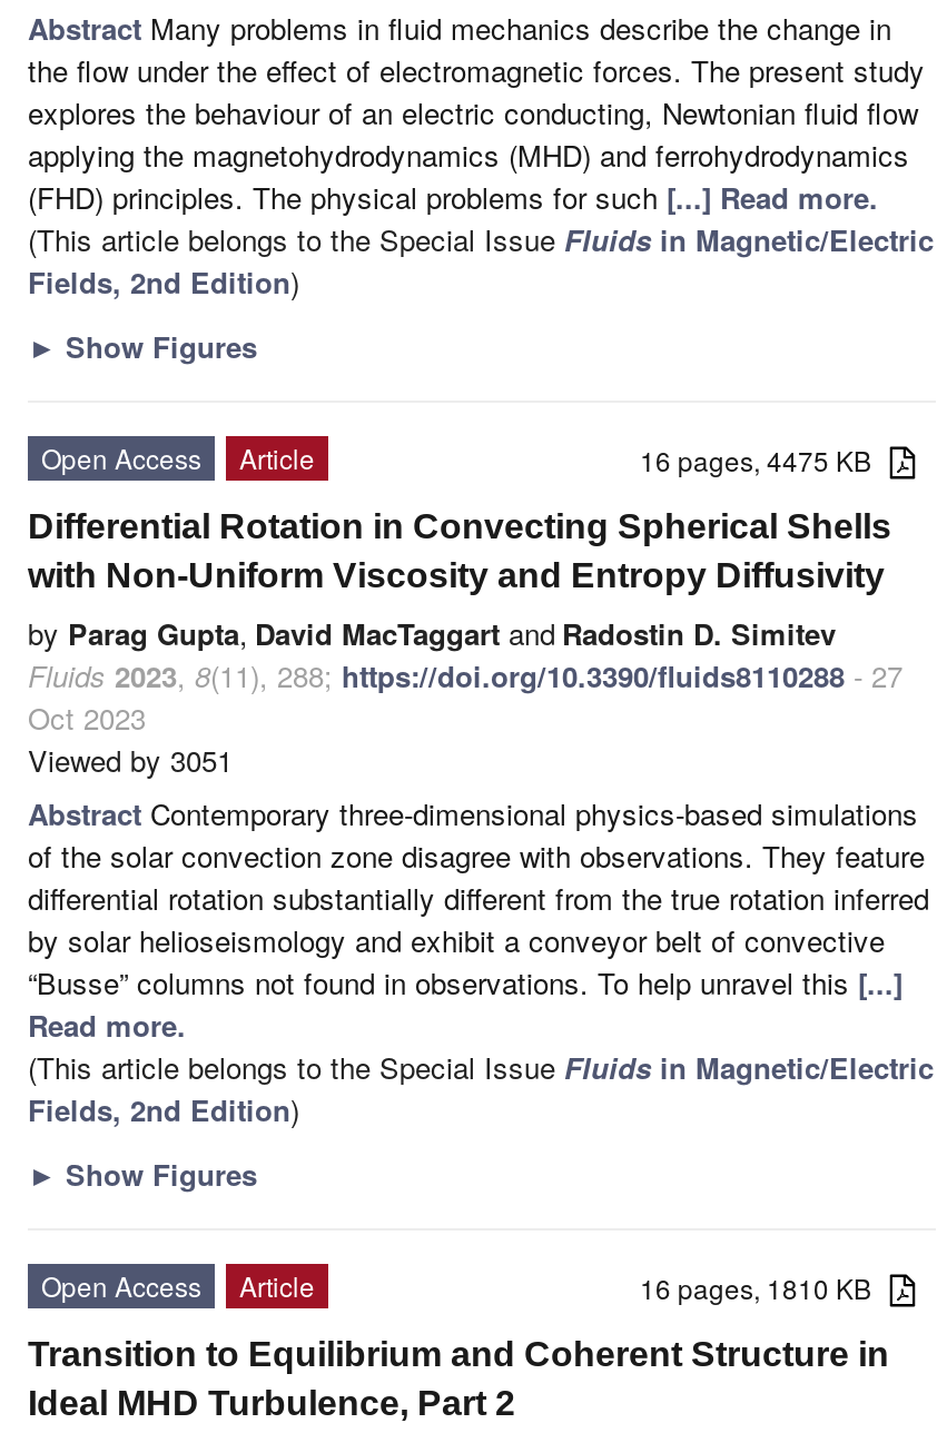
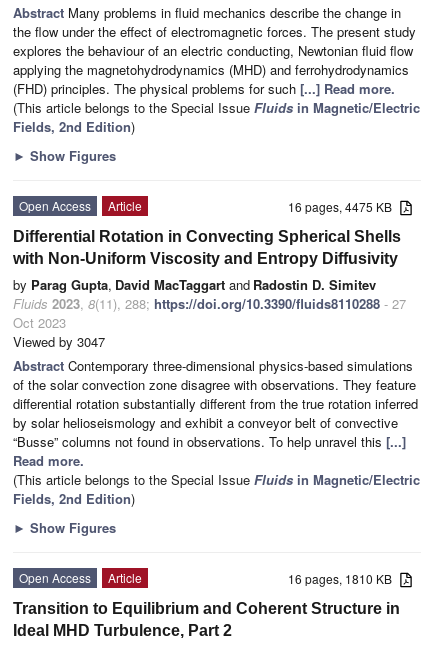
- Viewed by 3051
+ Viewed by 3047
